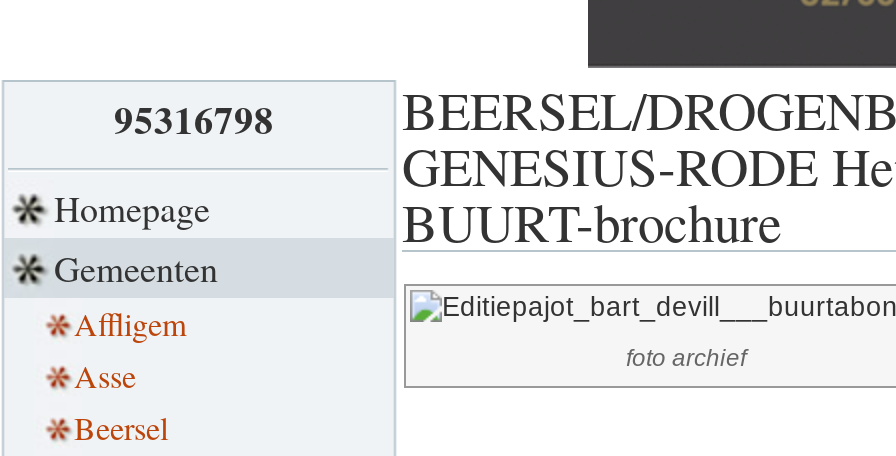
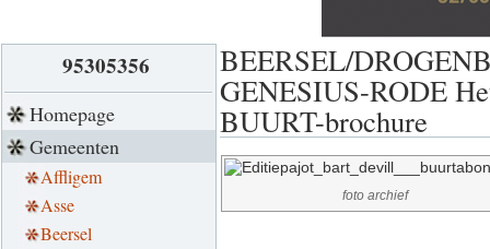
- 95316798
+ 95305356
